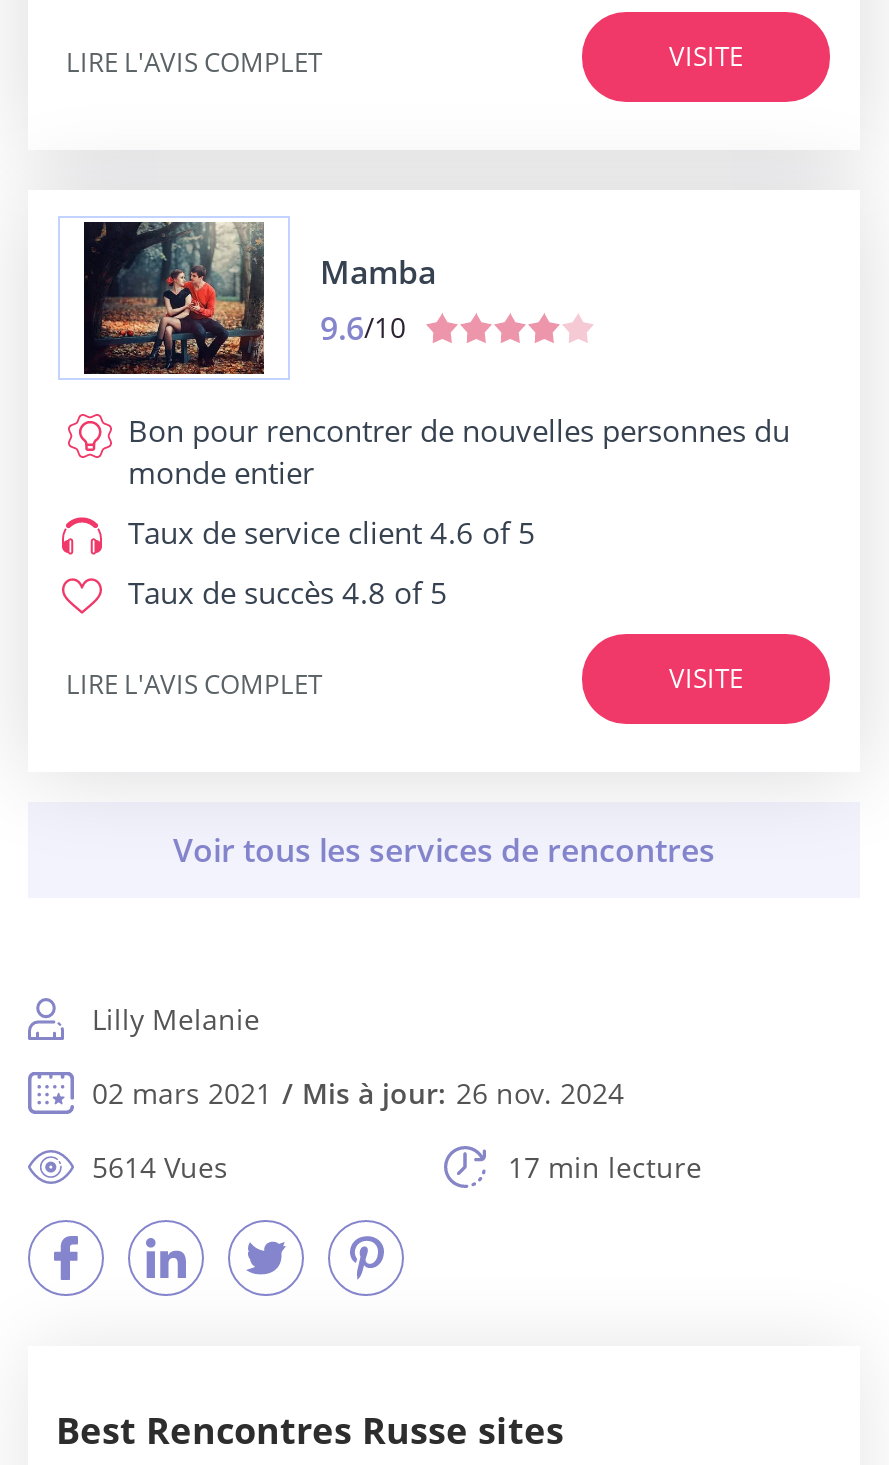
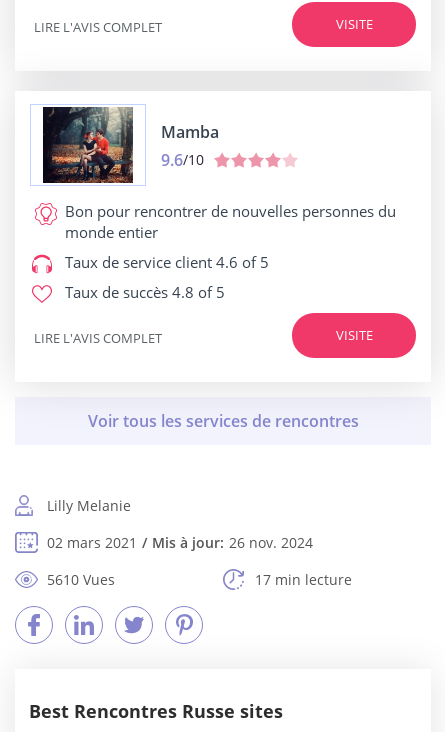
- 5614 Vues
+ 5610 Vues
